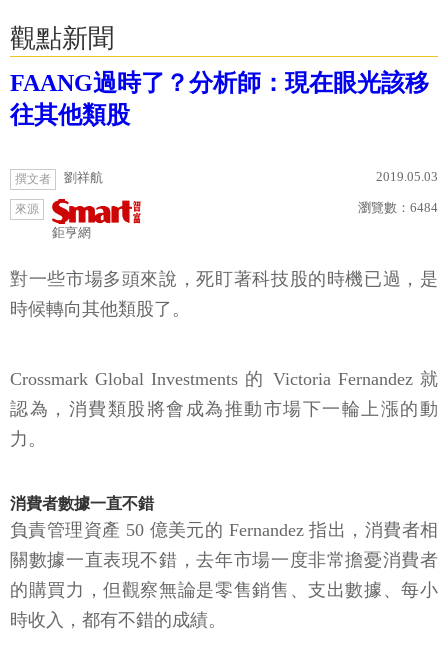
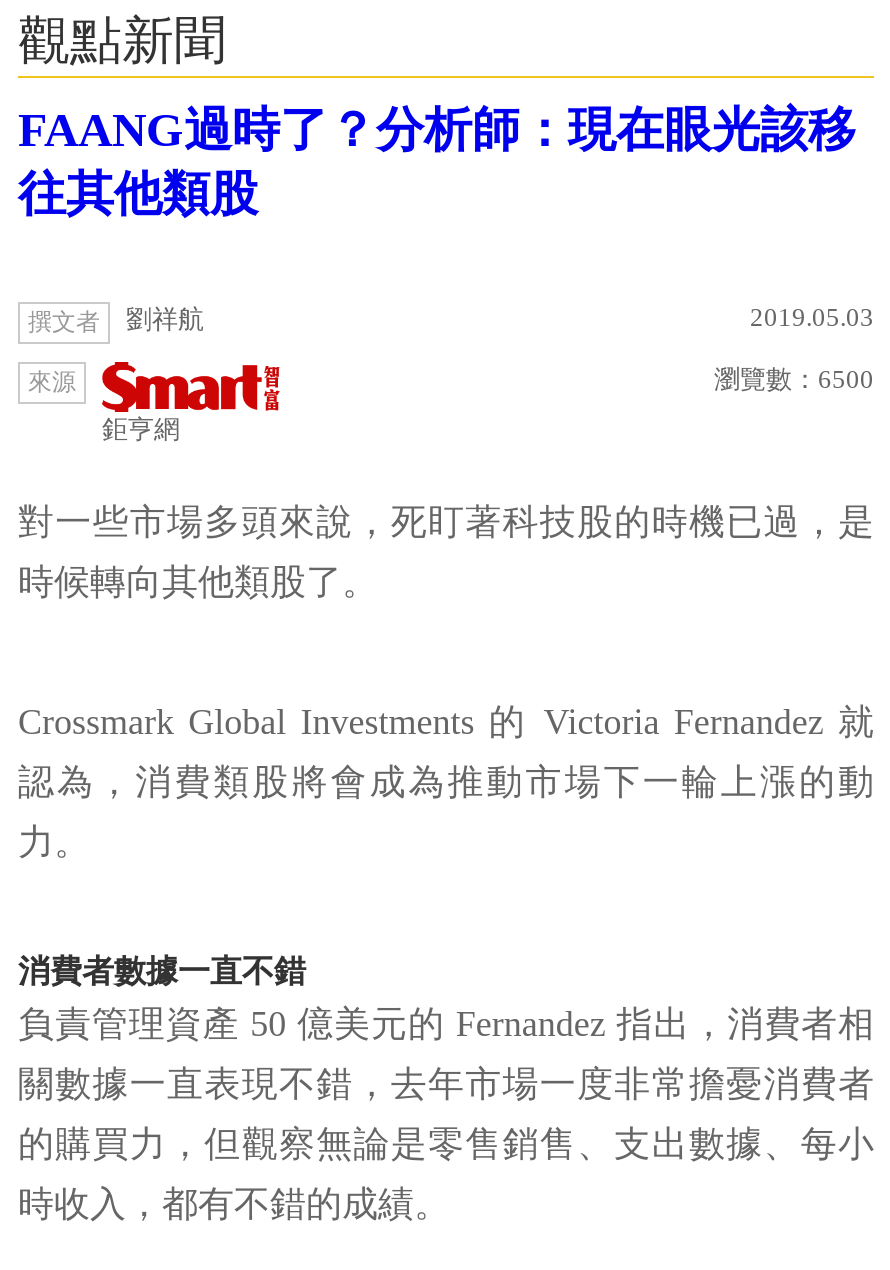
- 瀏覽數：6484
+ 瀏覽數：6500
